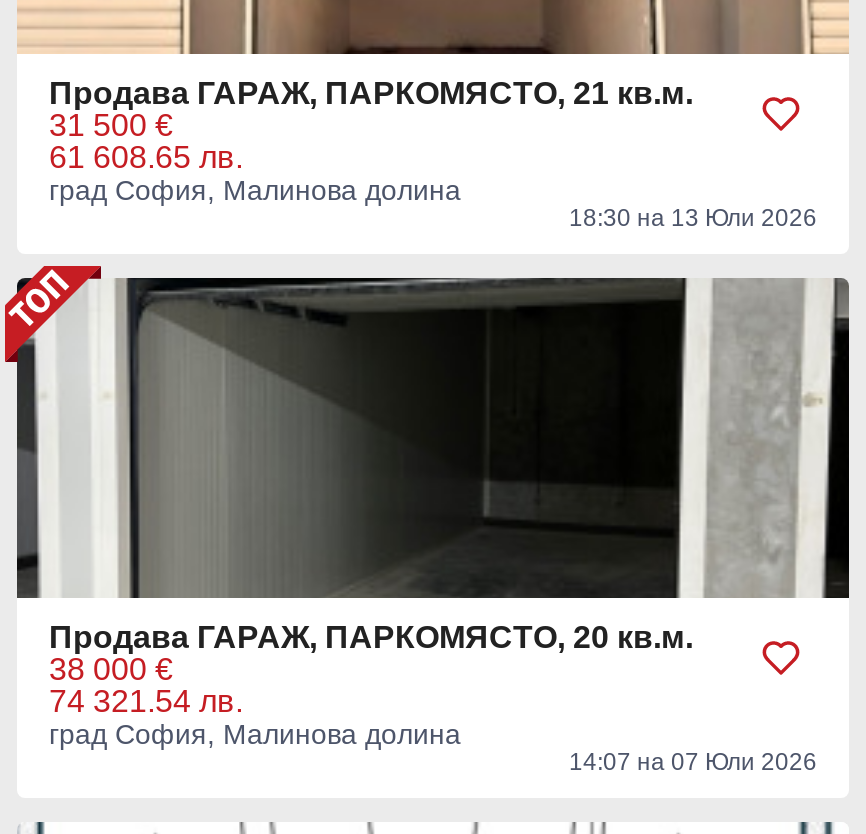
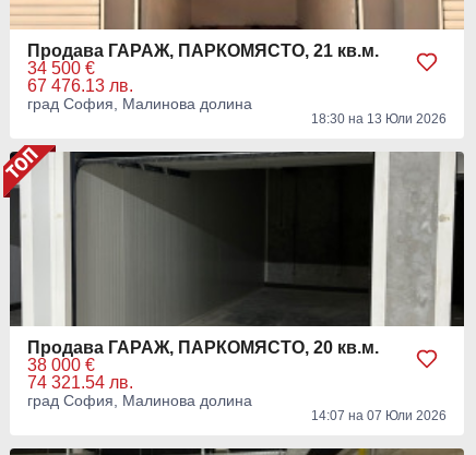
- 31 500 €
+ 34 500 €

- 61 608.65 лв.
+ 67 476.13 лв.
